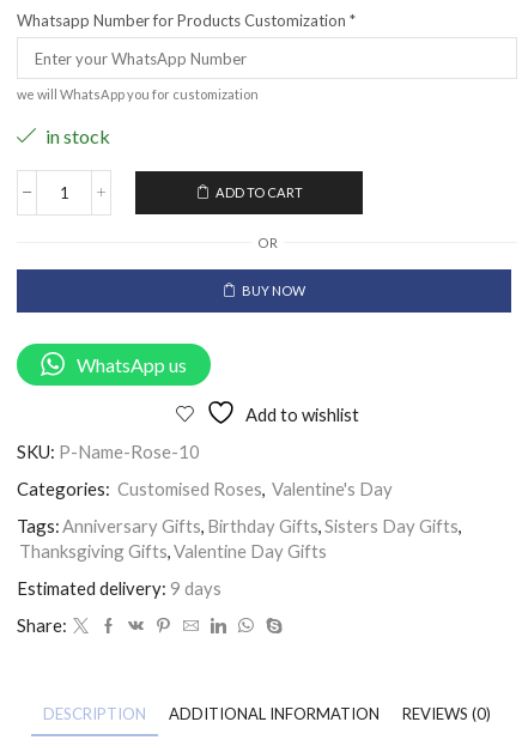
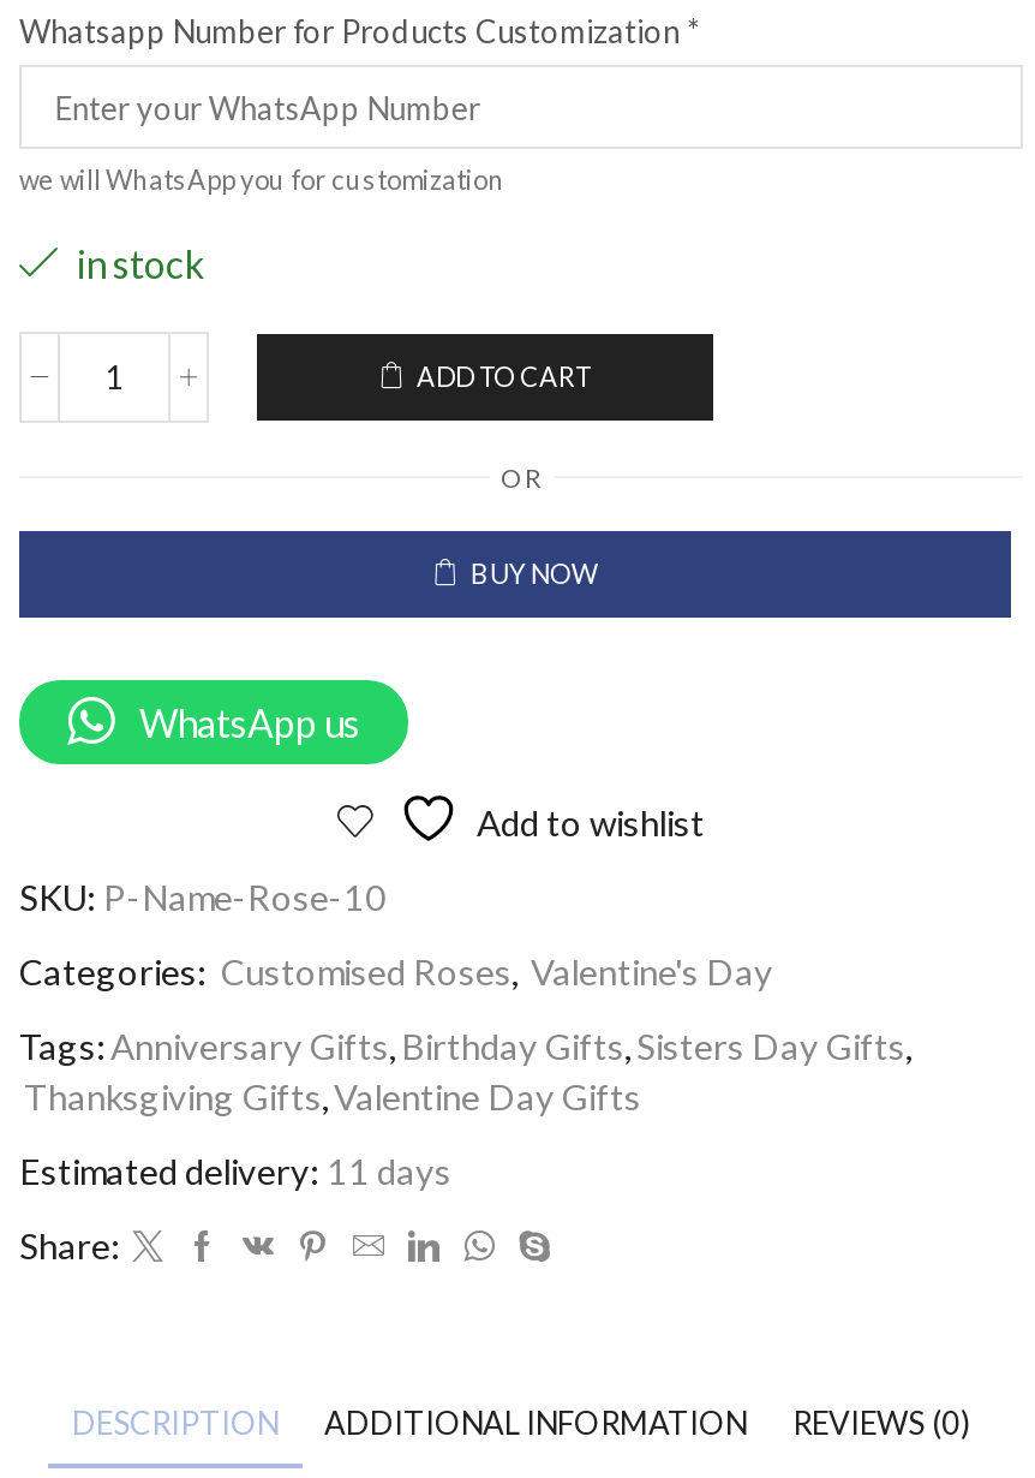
- Estimated delivery: 9 days
+ Estimated delivery: 11 days
